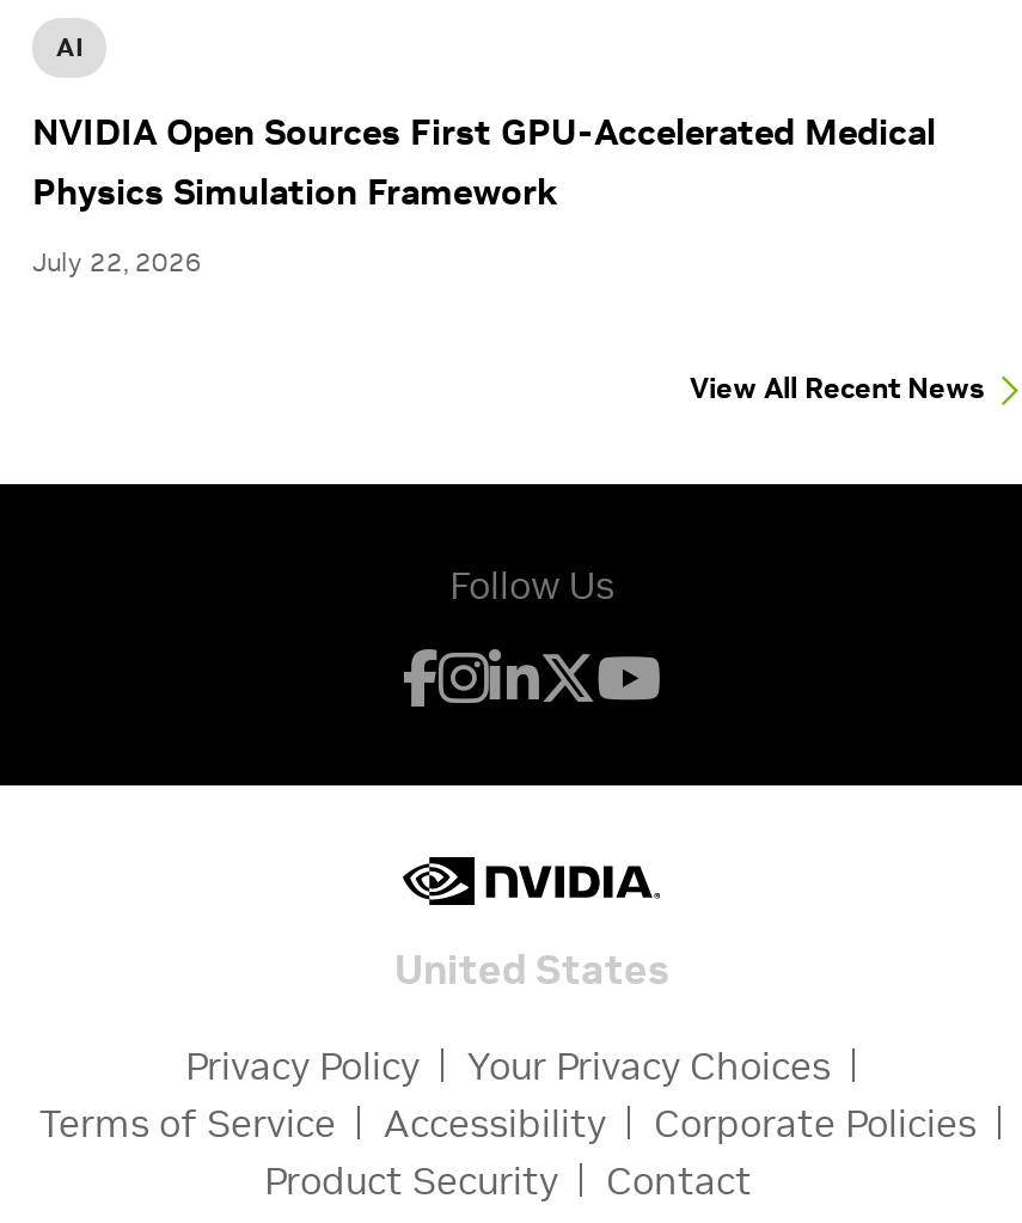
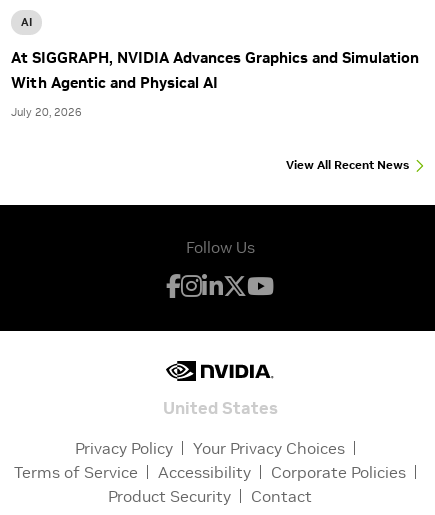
- NVIDIA Open Sources First GPU-Accelerated Medical
- Physics Simulation Framework
+ At SIGGRAPH, NVIDIA Advances Graphics and Simulation
+ With Agentic and Physical AI

- July 22, 2026
+ July 20, 2026
